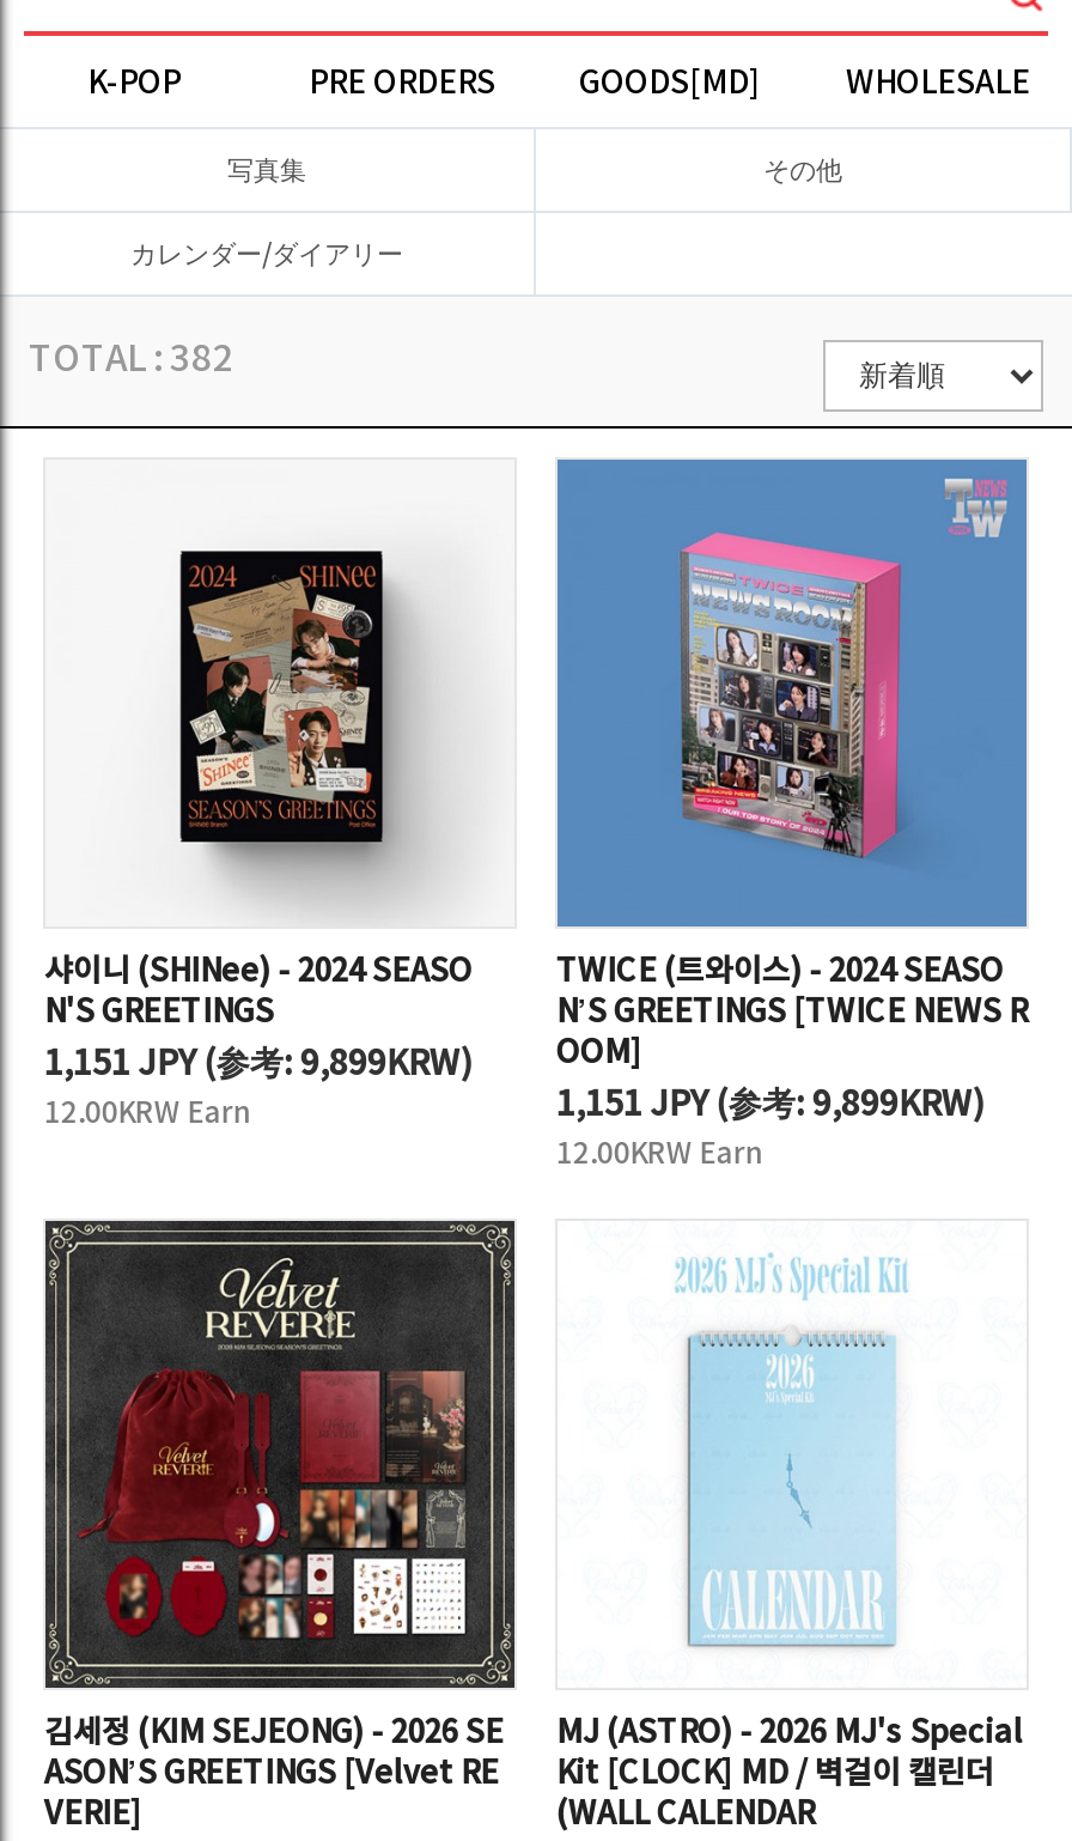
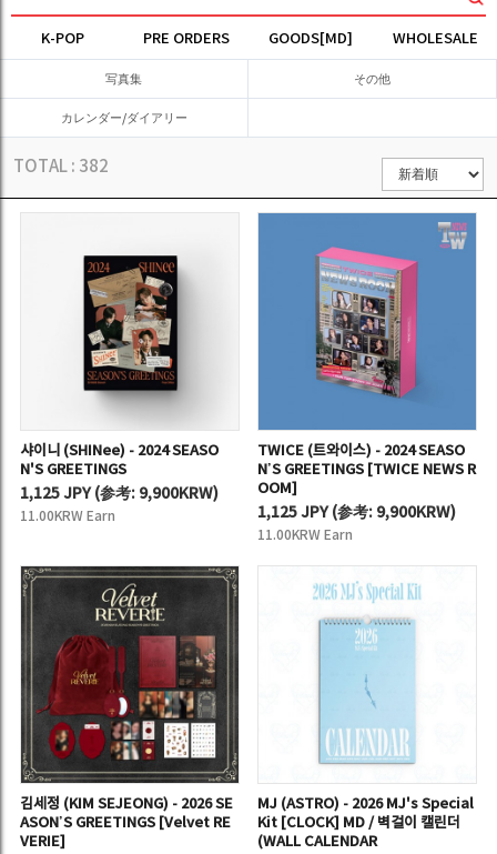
- 1,151 JPY (参考: 9,899KRW)
+ 1,125 JPY (参考: 9,900KRW)

- 12.00KRW Earn
+ 11.00KRW Earn

- 1,151 JPY (参考: 9,899KRW)
+ 1,125 JPY (参考: 9,900KRW)

- 12.00KRW Earn
+ 11.00KRW Earn
